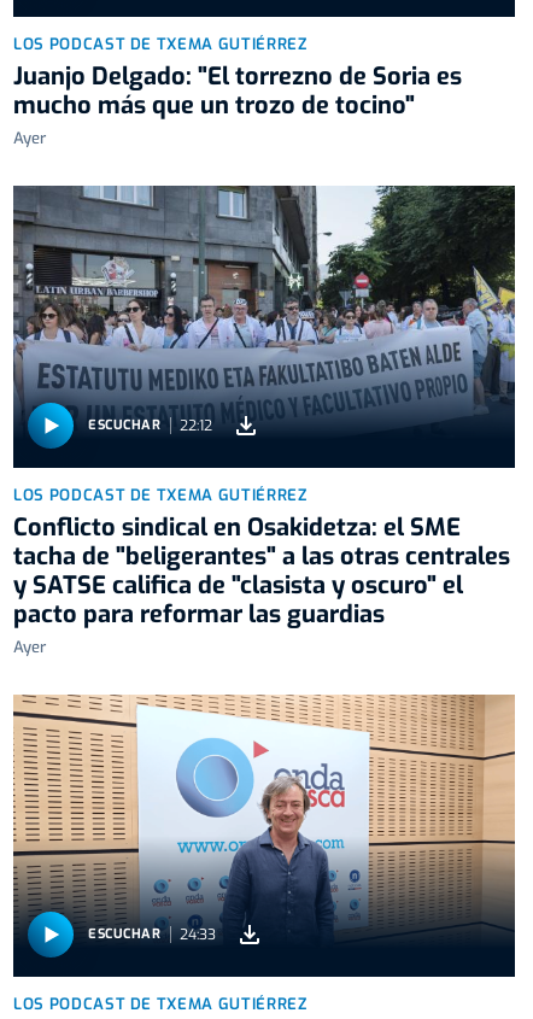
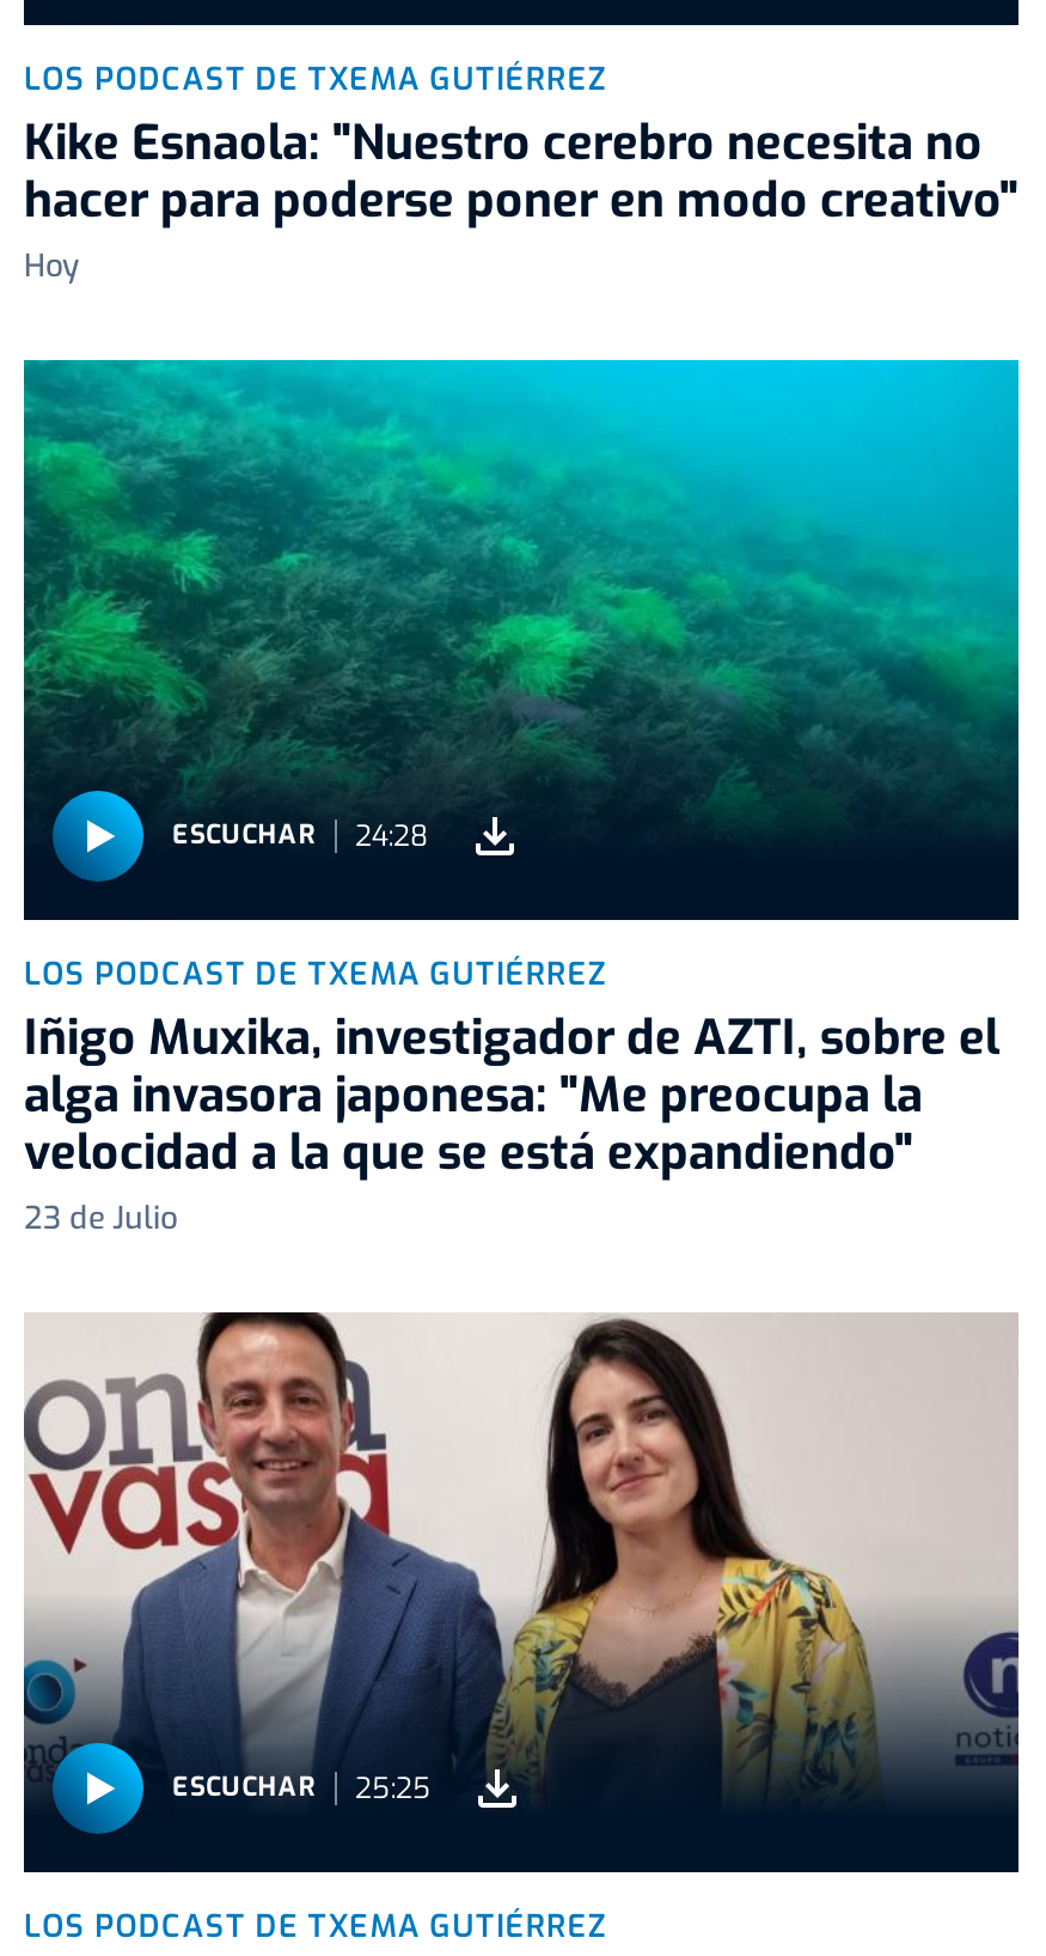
- Juanjo Delgado: "El torrezno de Soria es
- mucho más que un trozo de tocino"
- Ayer
+ Kike Esnaola: "Nuestro cerebro necesita no
+ hacer para poderse poner en modo creativo"
+ Hoy

- [image]
- ESCUCHAR 22:12
+ [image]
+ ESCUCHAR 24:28

- Conflicto sindical en Osakidetza: el SME
- tacha de "beligerantes" a las otras centrales
- y SATSE califica de "clasista y oscuro" el
- pacto para reformar las guardias
- Ayer
+ Iñigo Muxika, investigador de AZTI, sobre el
+ alga invasora japonesa: "Me preocupa la
+ velocidad a la que se está expandiendo"
+ 23 de Julio

- [image]
- ESCUCHAR 24:33
+ [image]
+ ESCUCHAR 25:25
